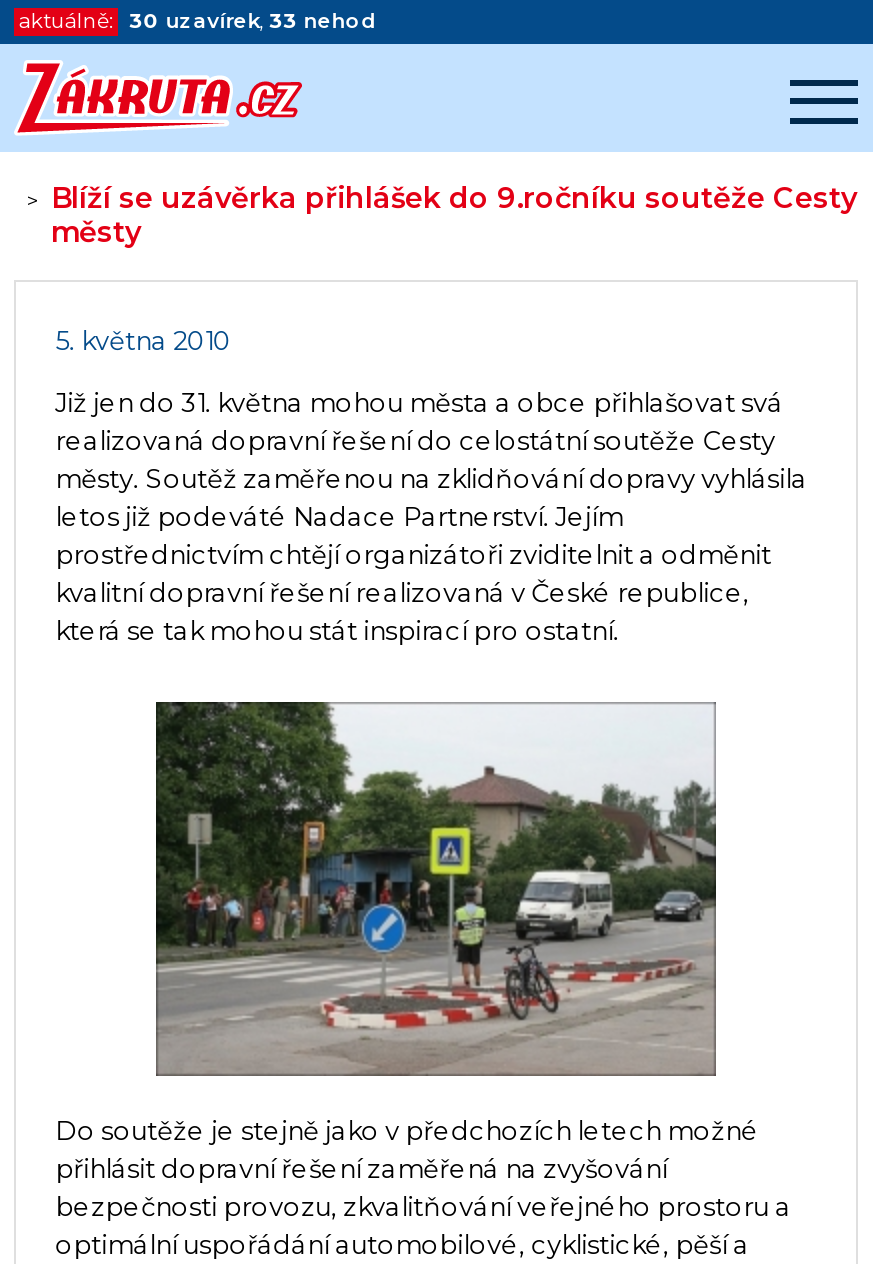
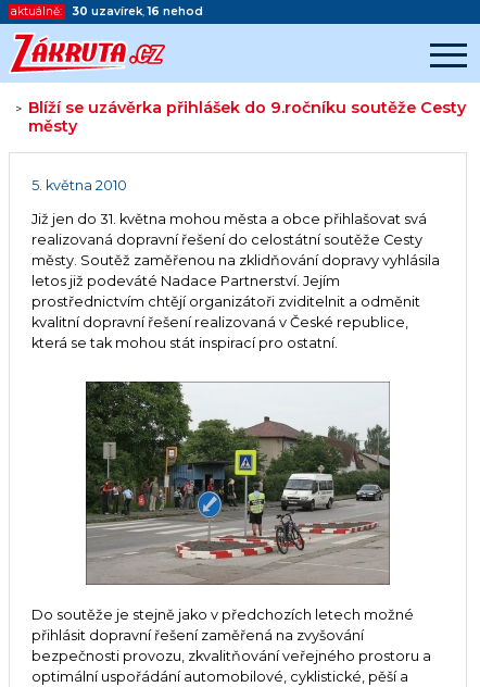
- 30 uzavírek, 33 nehod
+ 30 uzavírek, 16 nehod
